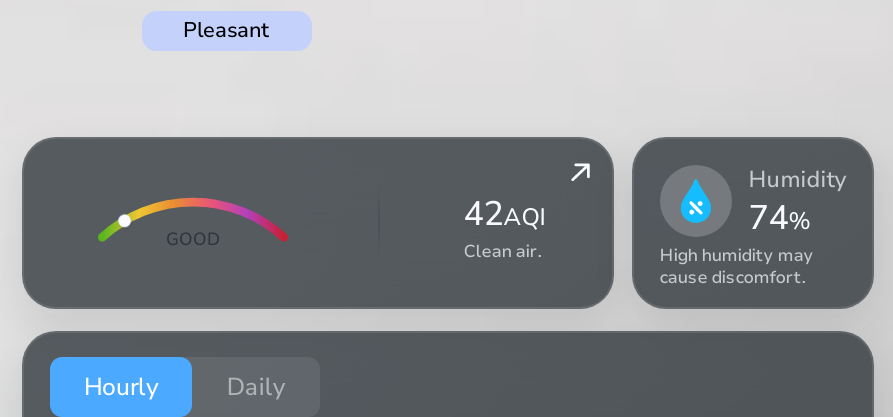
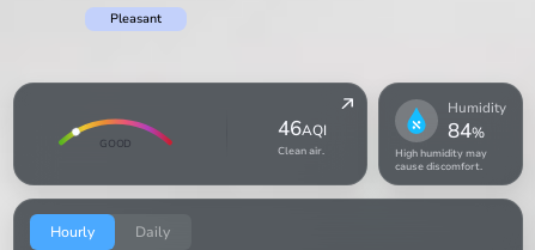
- 42AQI
+ 46AQI

- 74%
+ 84%
